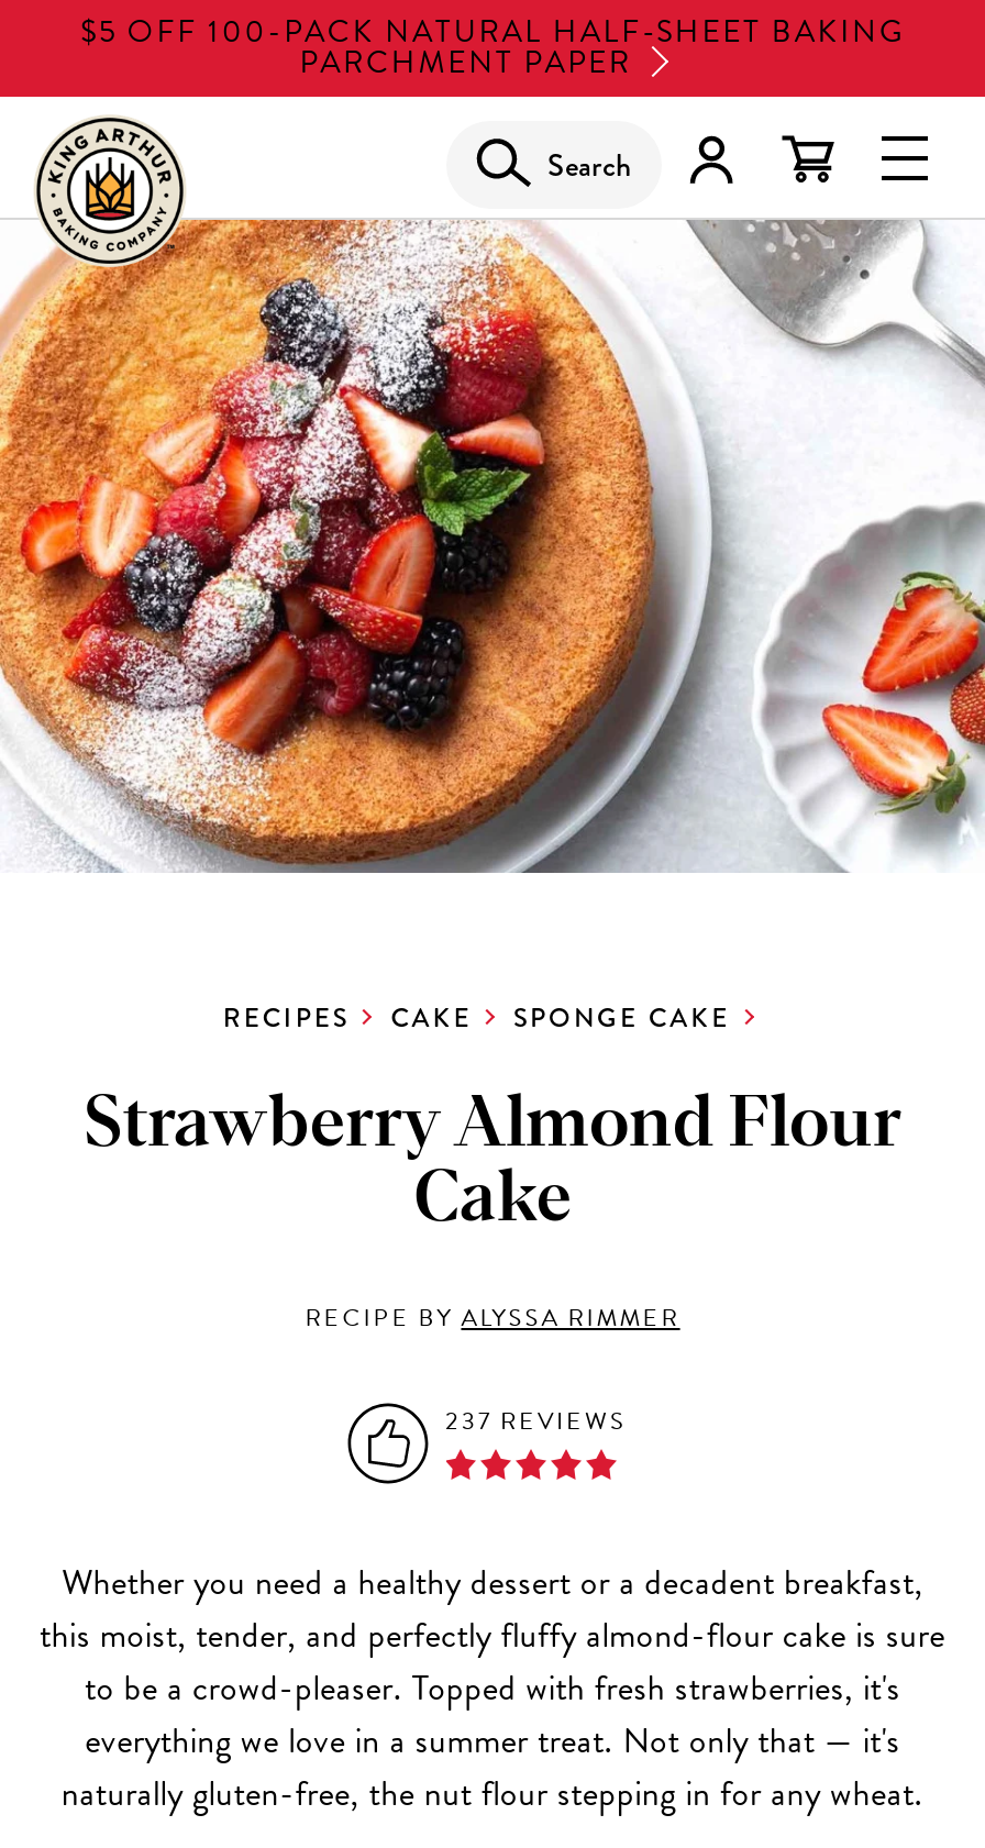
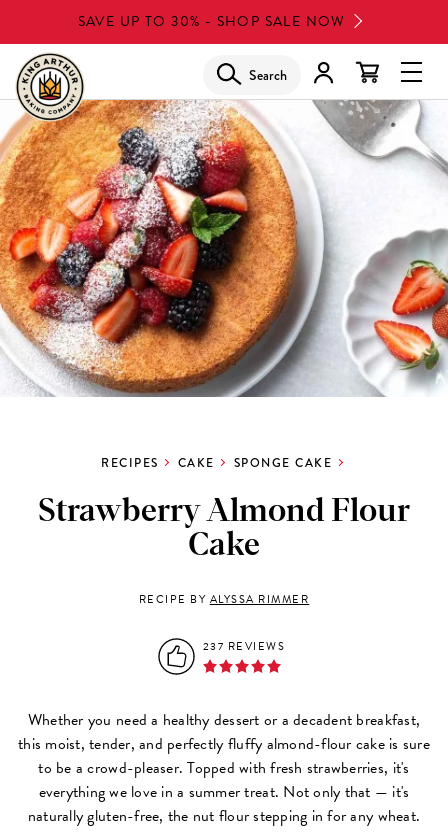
- $5 OFF 100-PACK NATURAL HALF-SHEET BAKING
- PARCHMENT PAPER
+ SAVE UP TO 30% - SHOP SALE NOW
